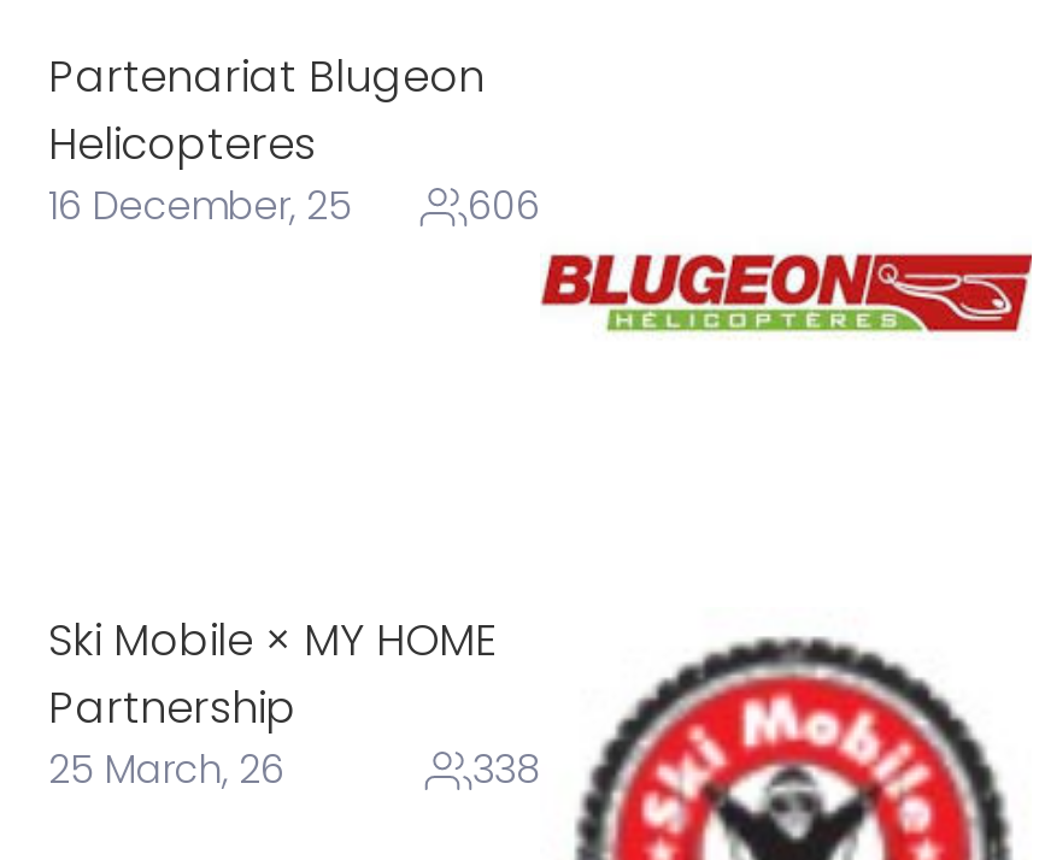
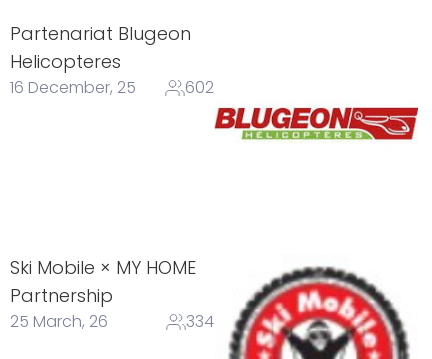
- 606
+ 602

- 338
+ 334
